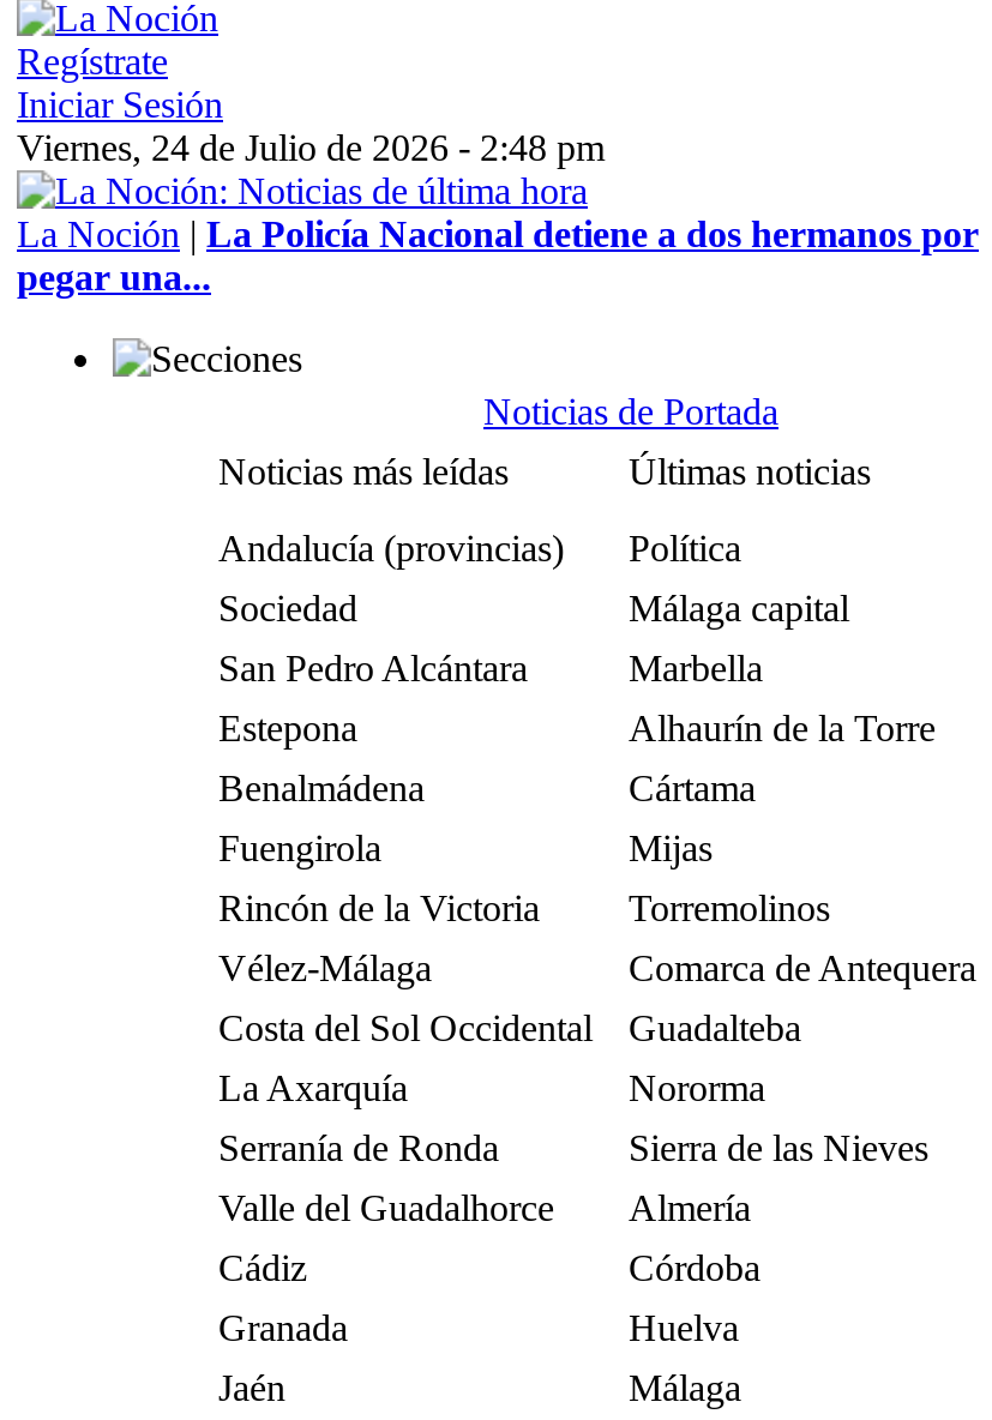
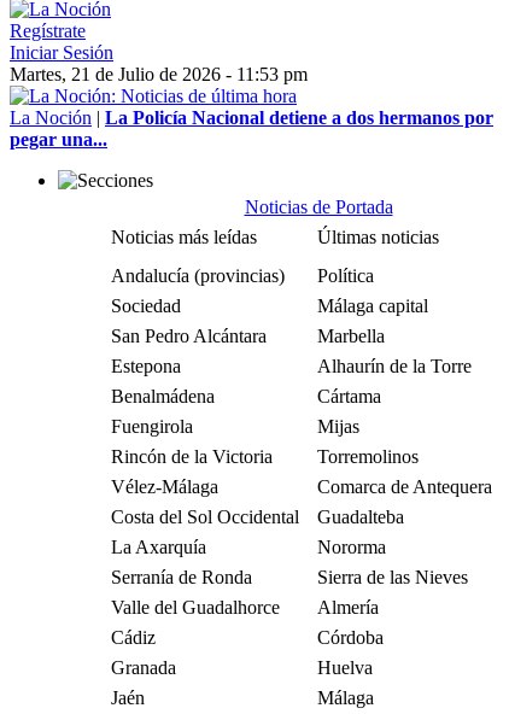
- Viernes, 24 de Julio de 2026 - 2:48 pm
+ Martes, 21 de Julio de 2026 - 11:53 pm
